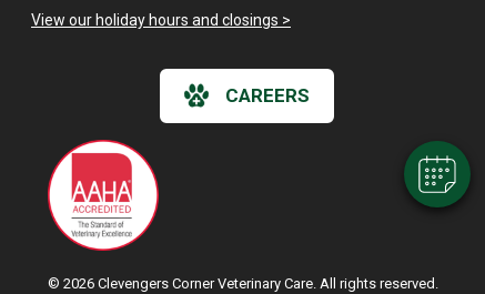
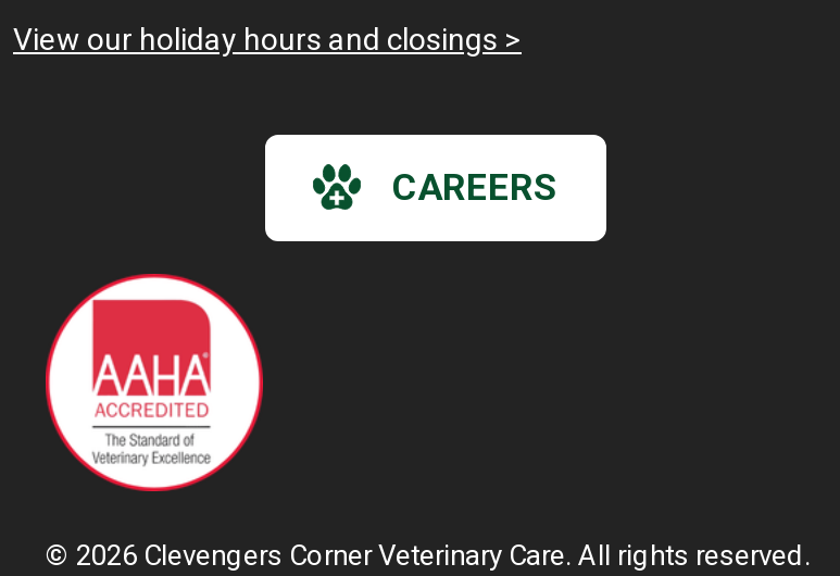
- [image]
